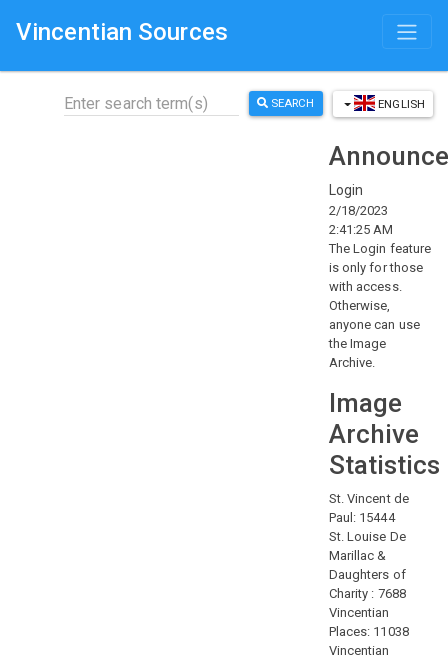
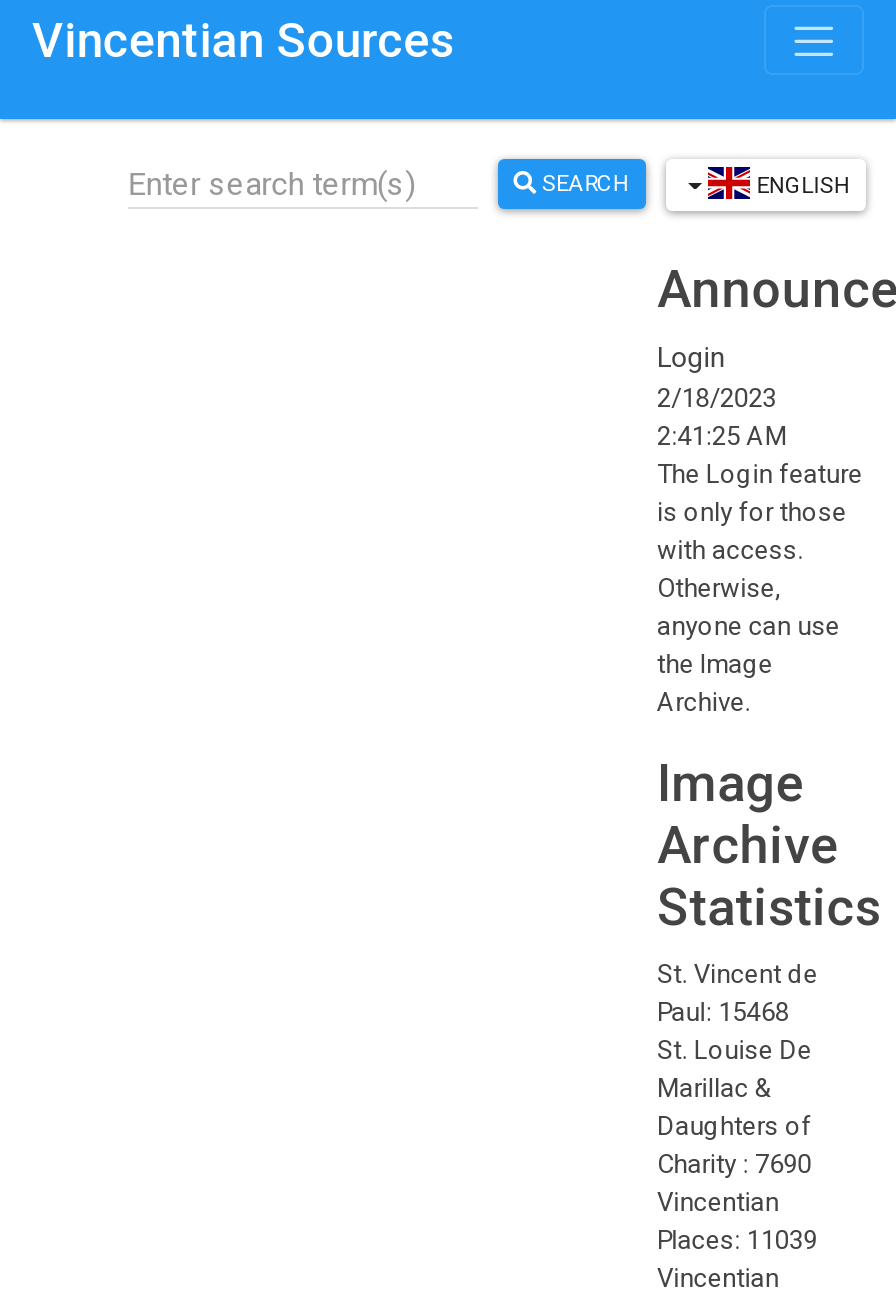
- Paul: 15444
+ Paul: 15468

- Charity : 7688
+ Charity : 7690

- Places: 11038
+ Places: 11039
